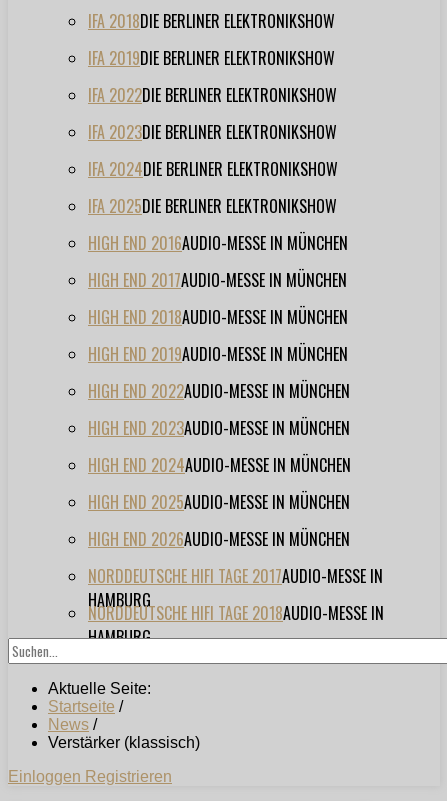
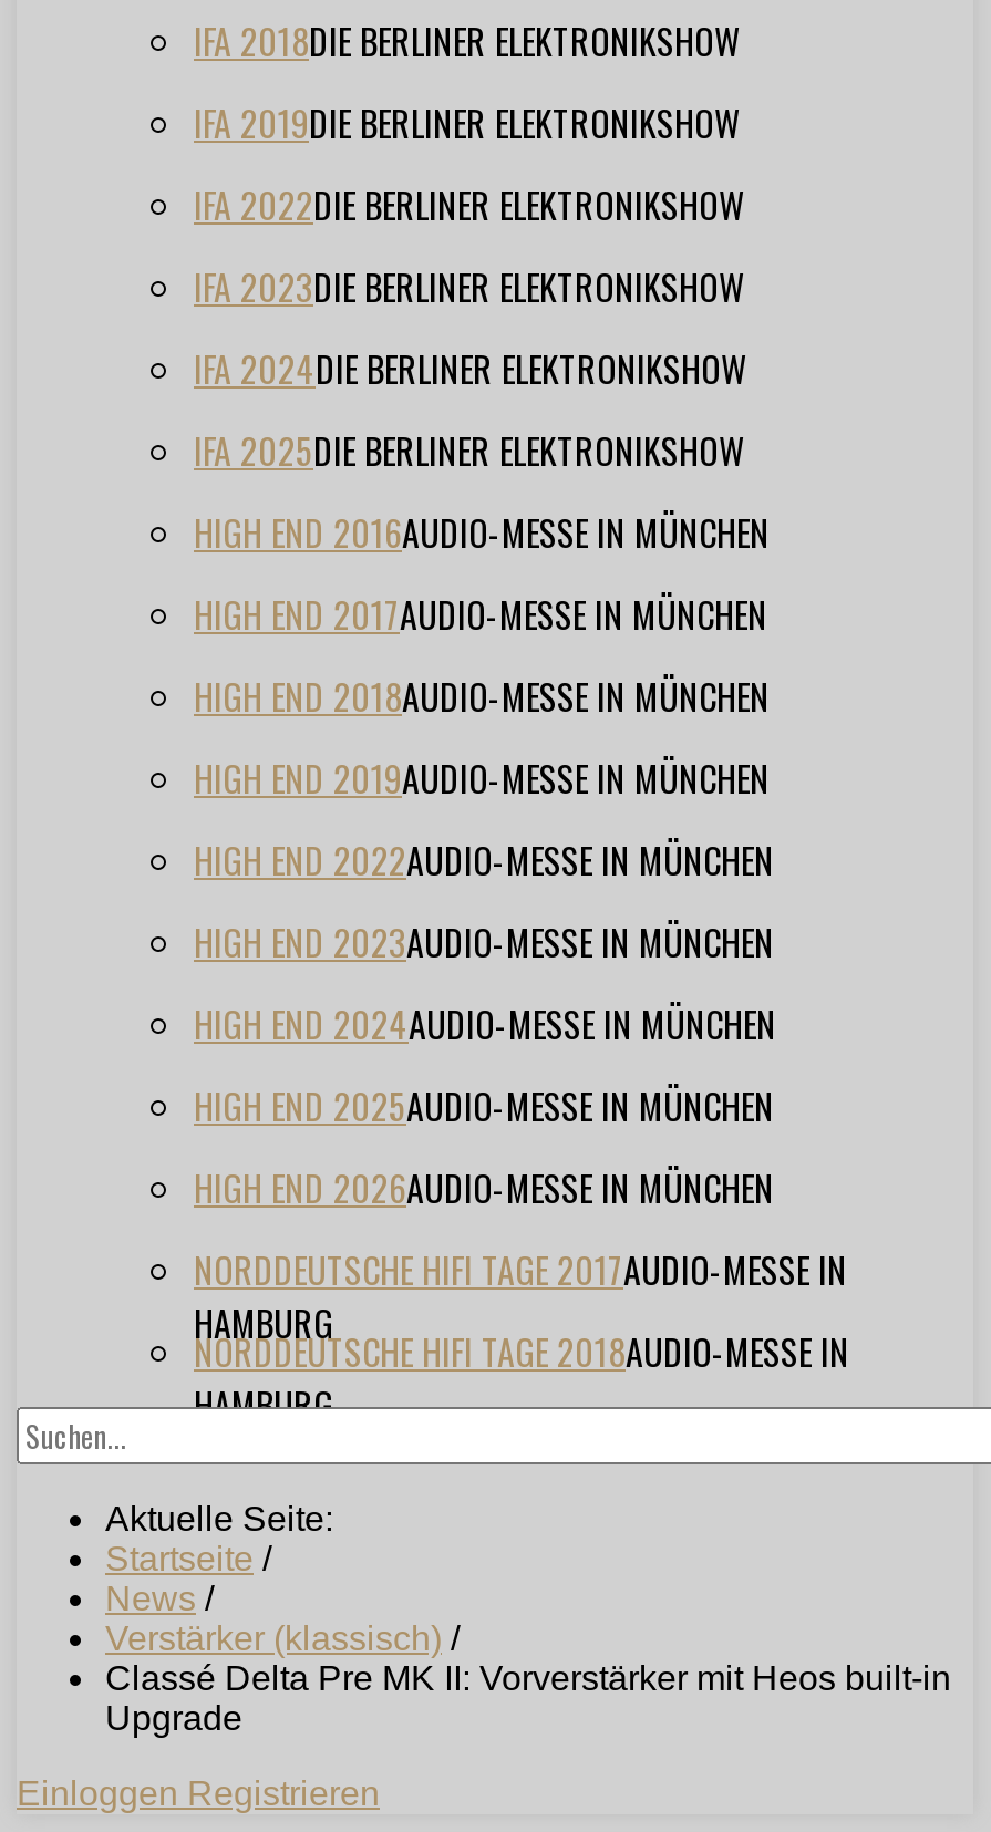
- Verstärker (klassisch)
+ Verstärker (klassisch) /
+ Classé Delta Pre MK II: Vorverstärker mit Heos built-in
+ Upgrade
